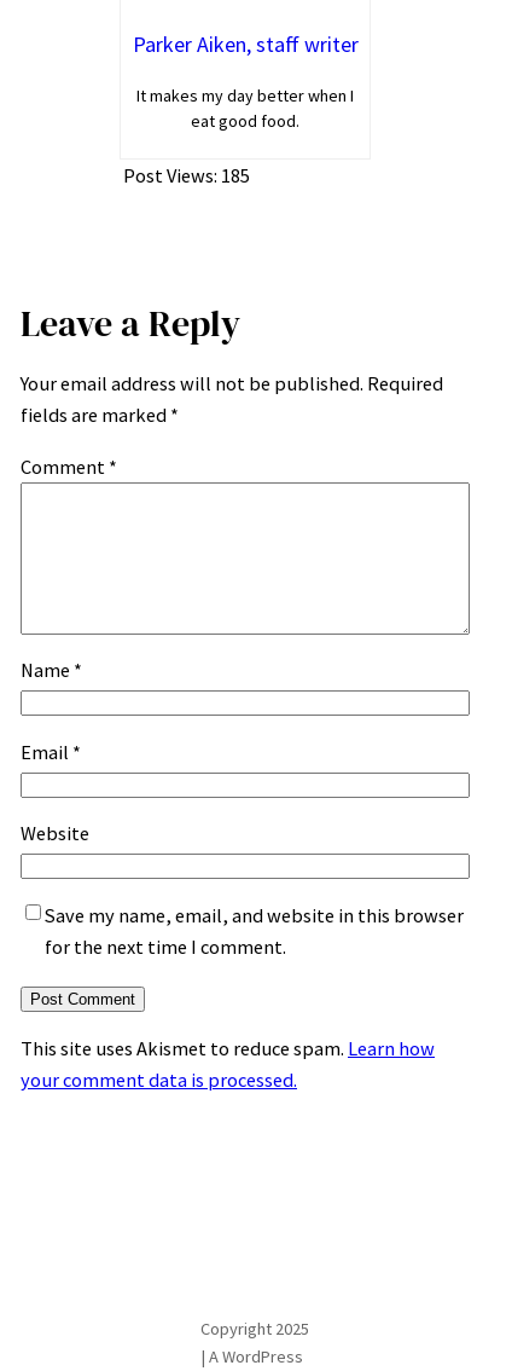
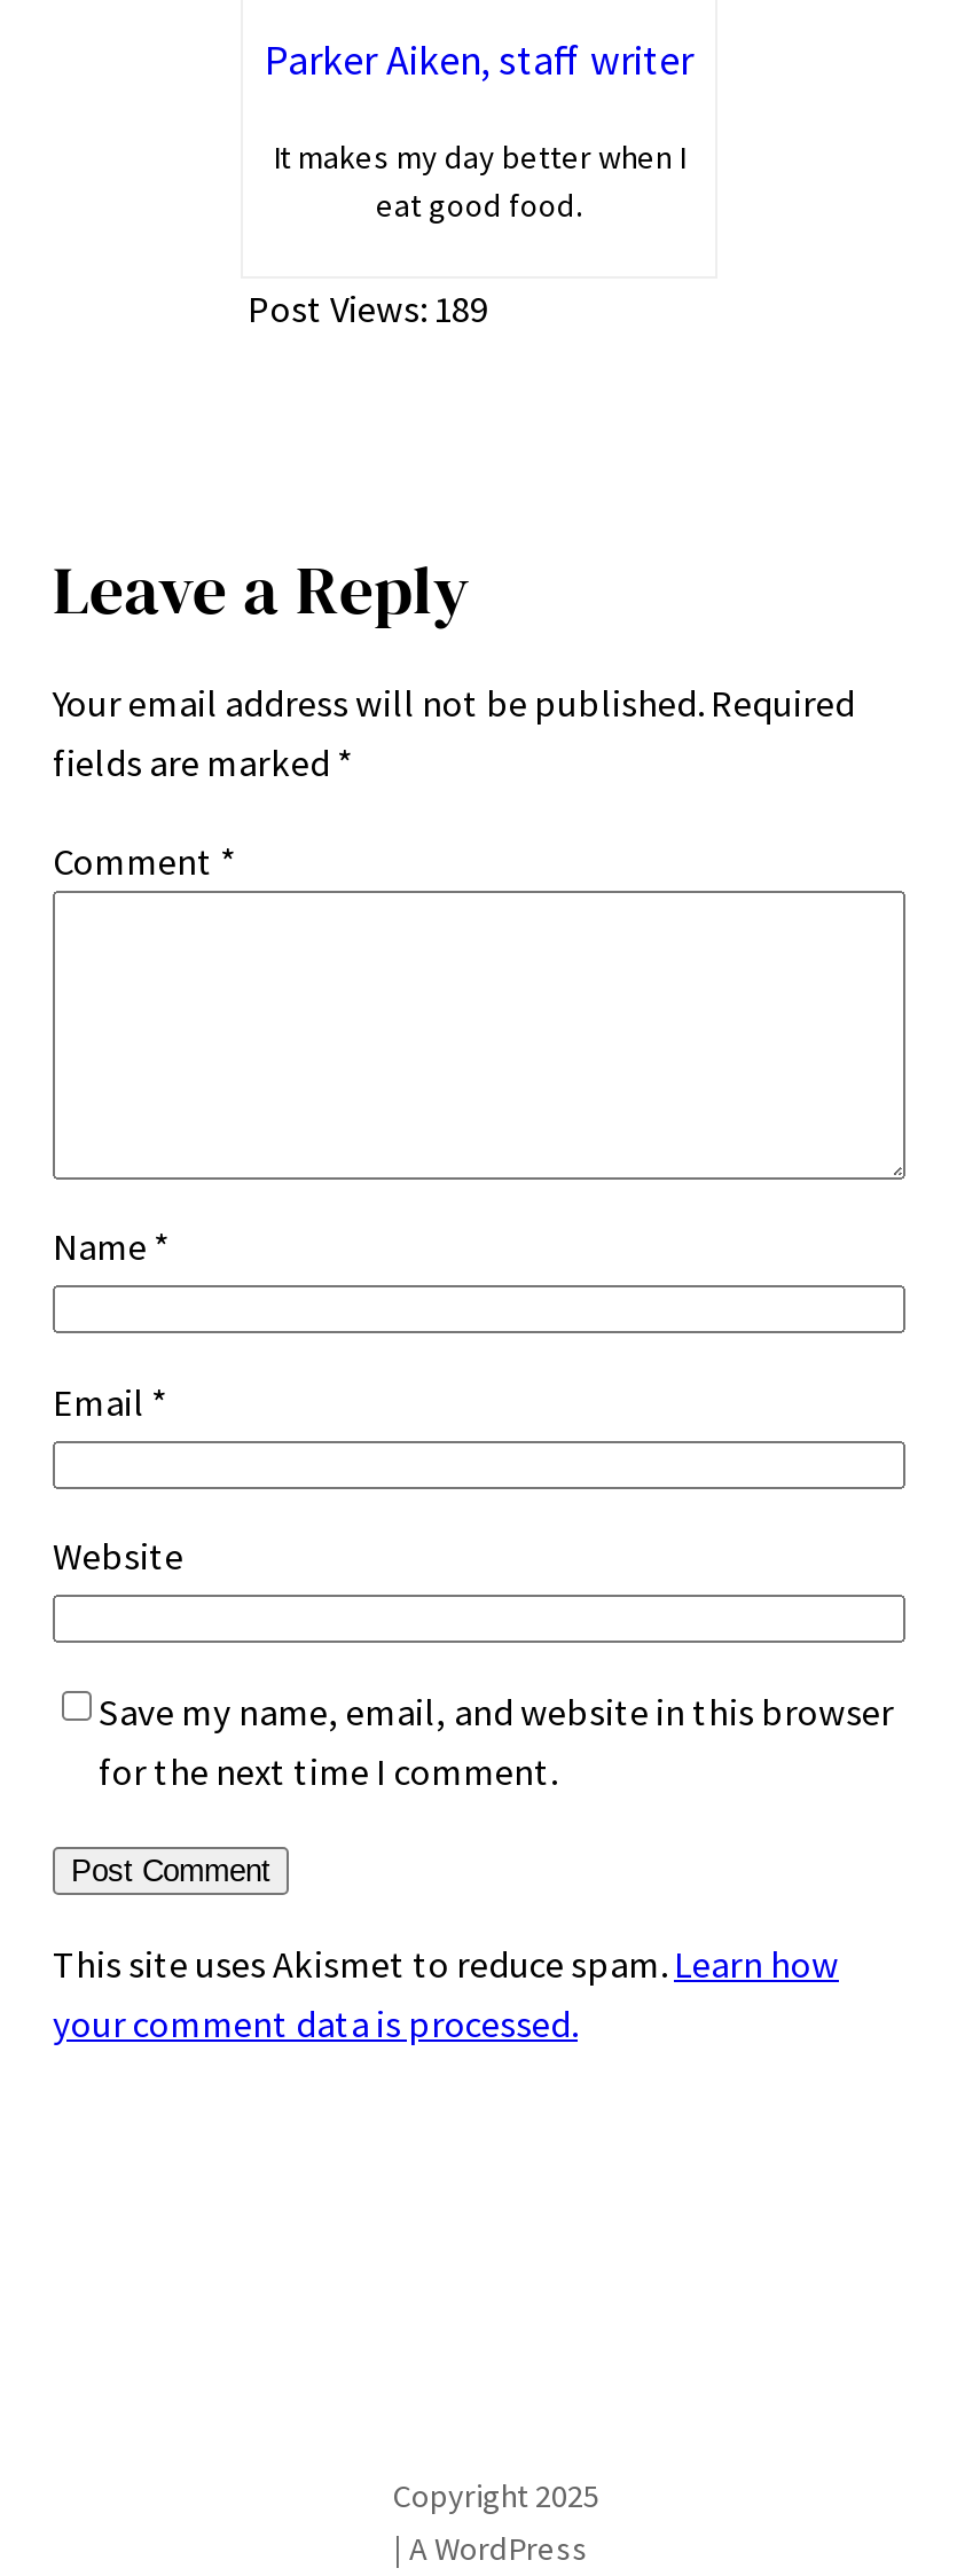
- Post Views: 185
+ Post Views: 189
